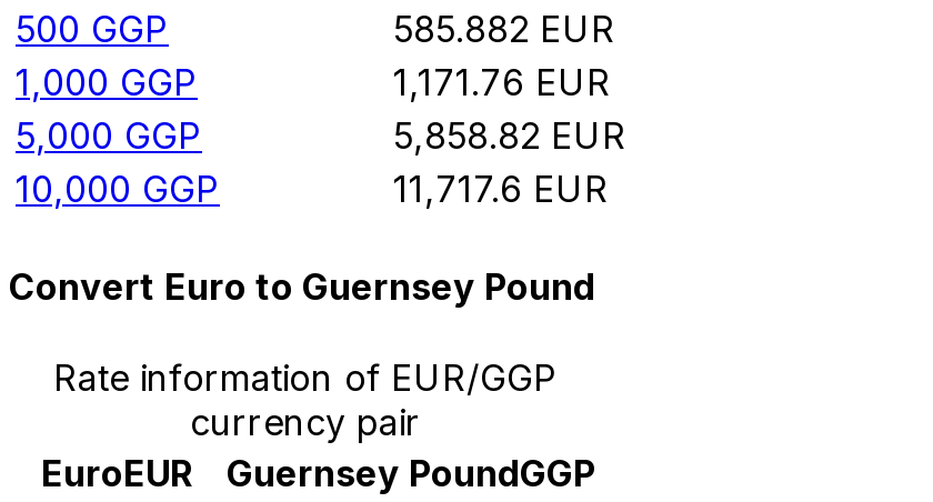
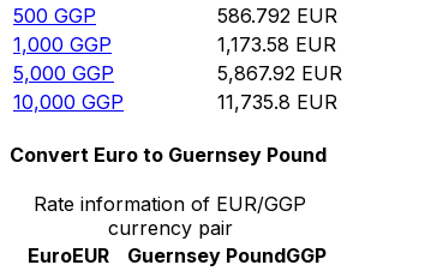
- 585.882 EUR
+ 586.792 EUR

- 1,171.76 EUR
+ 1,173.58 EUR

- 5,858.82 EUR
+ 5,867.92 EUR

- 11,717.6 EUR
+ 11,735.8 EUR
